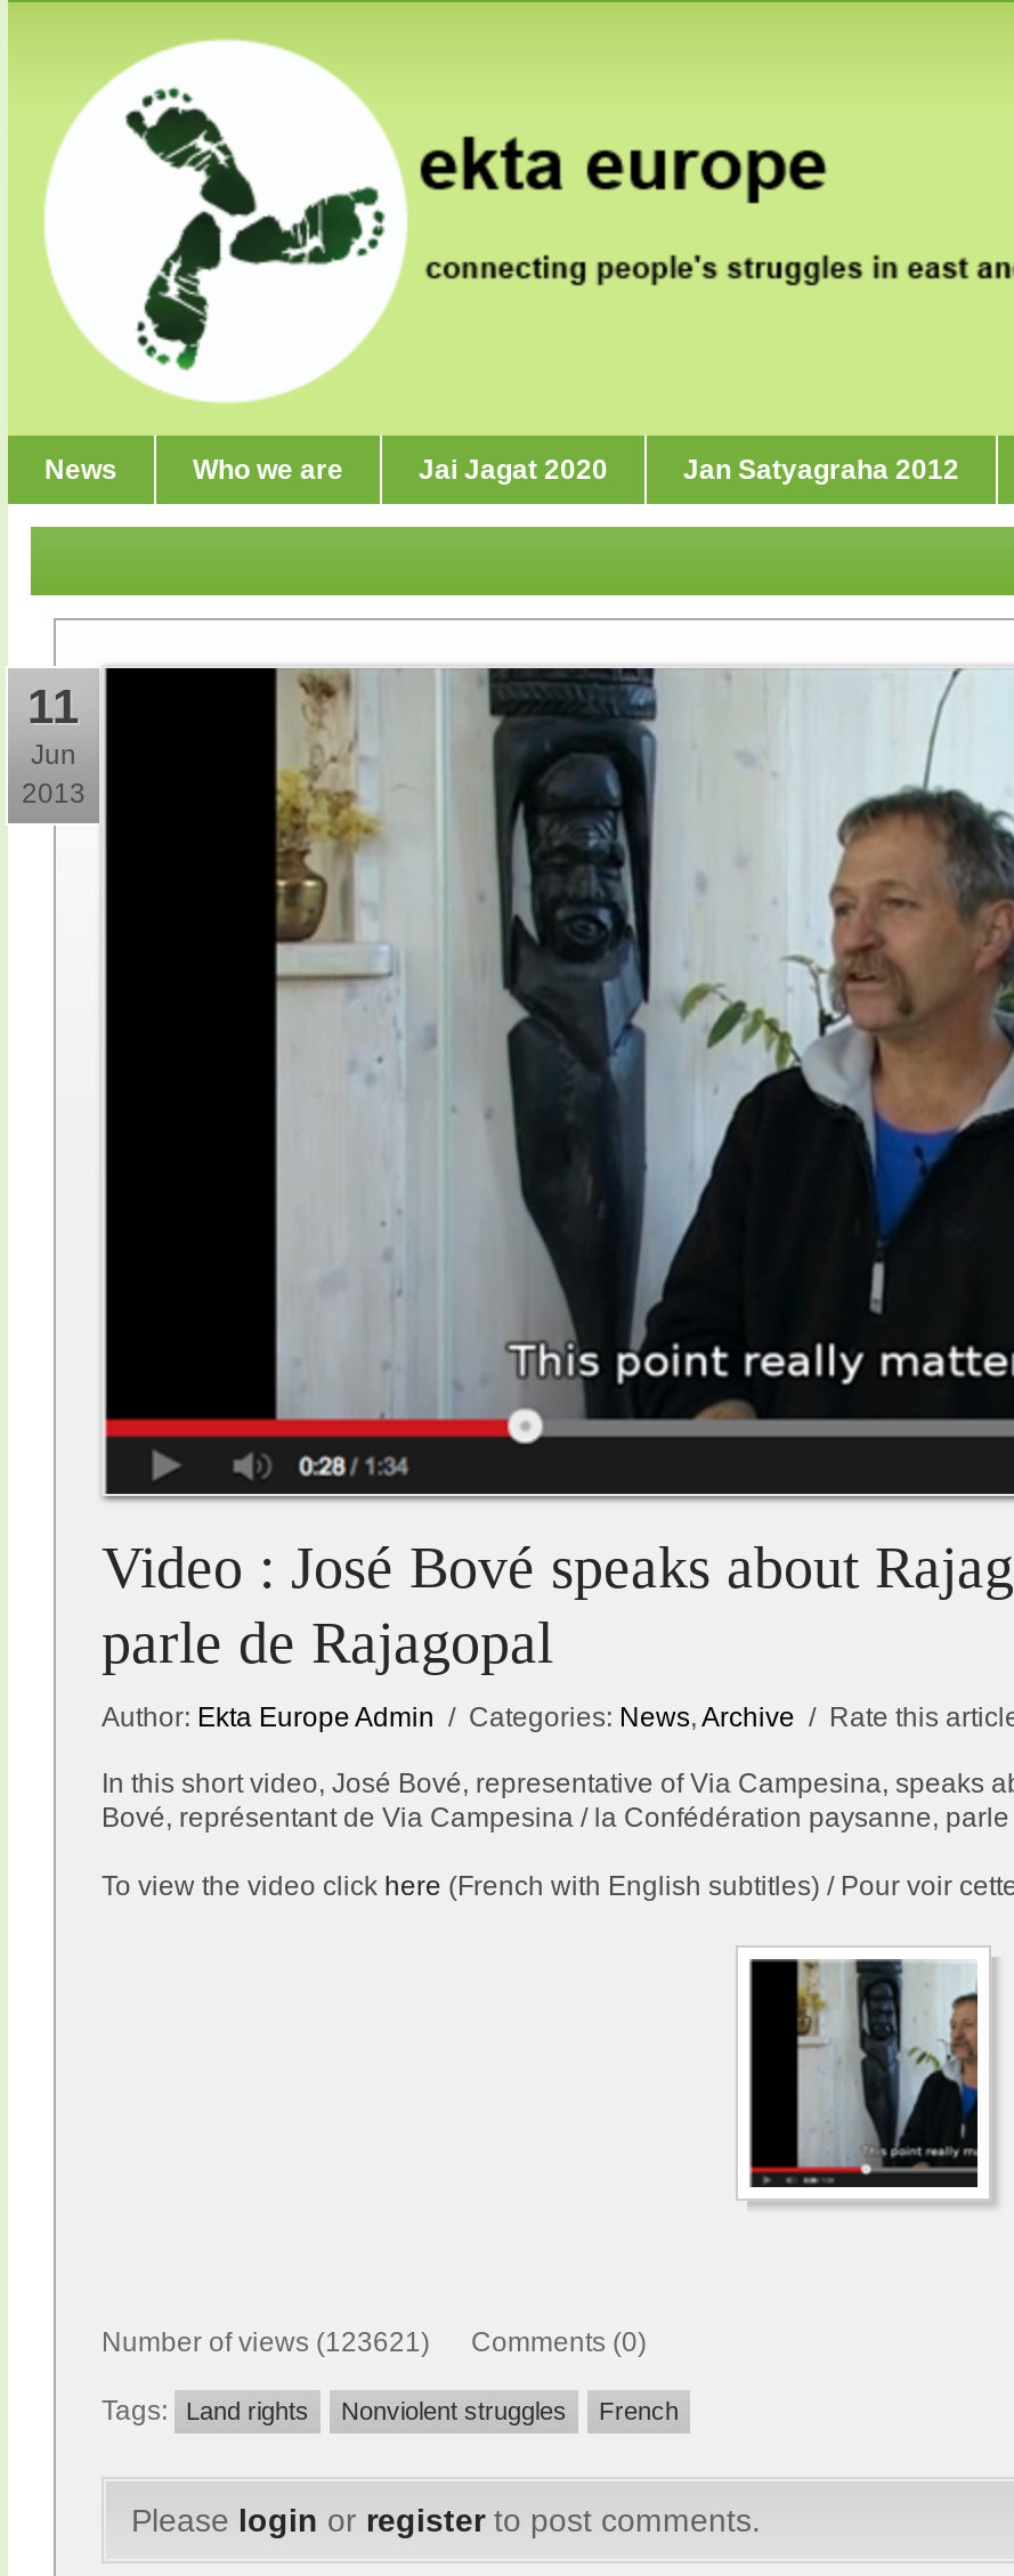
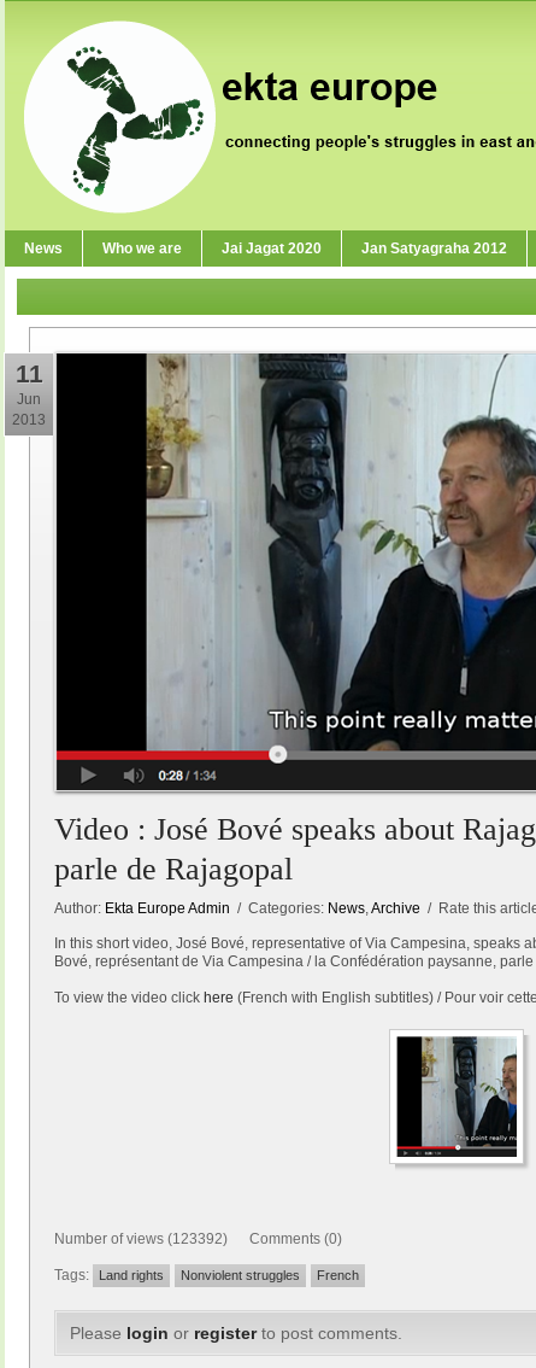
- Number of views (123621) Comments (0)
+ Number of views (123392) Comments (0)
